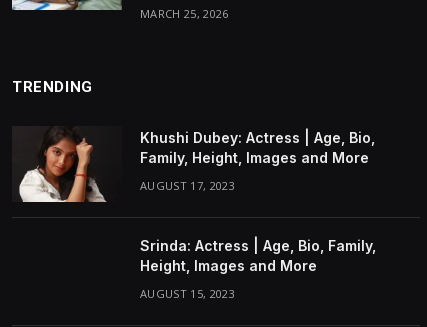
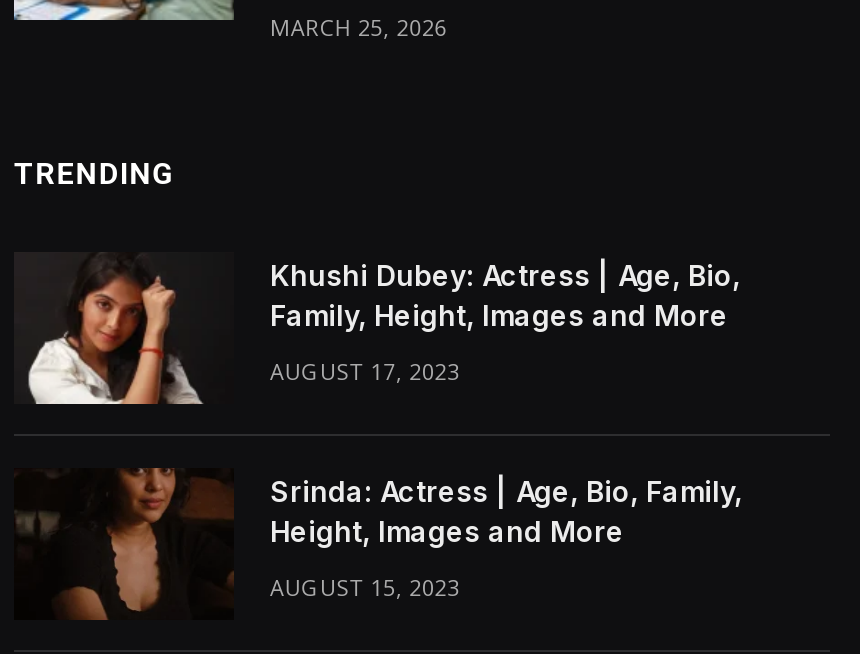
+ [image]
